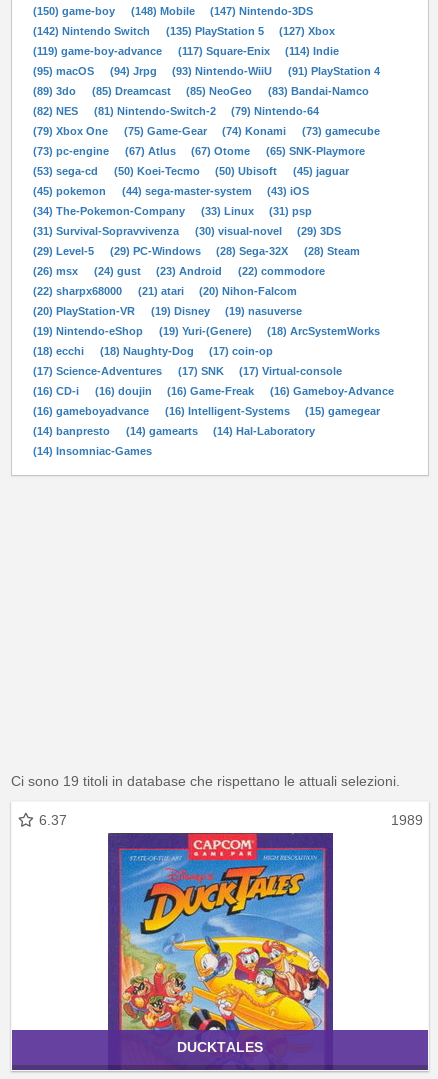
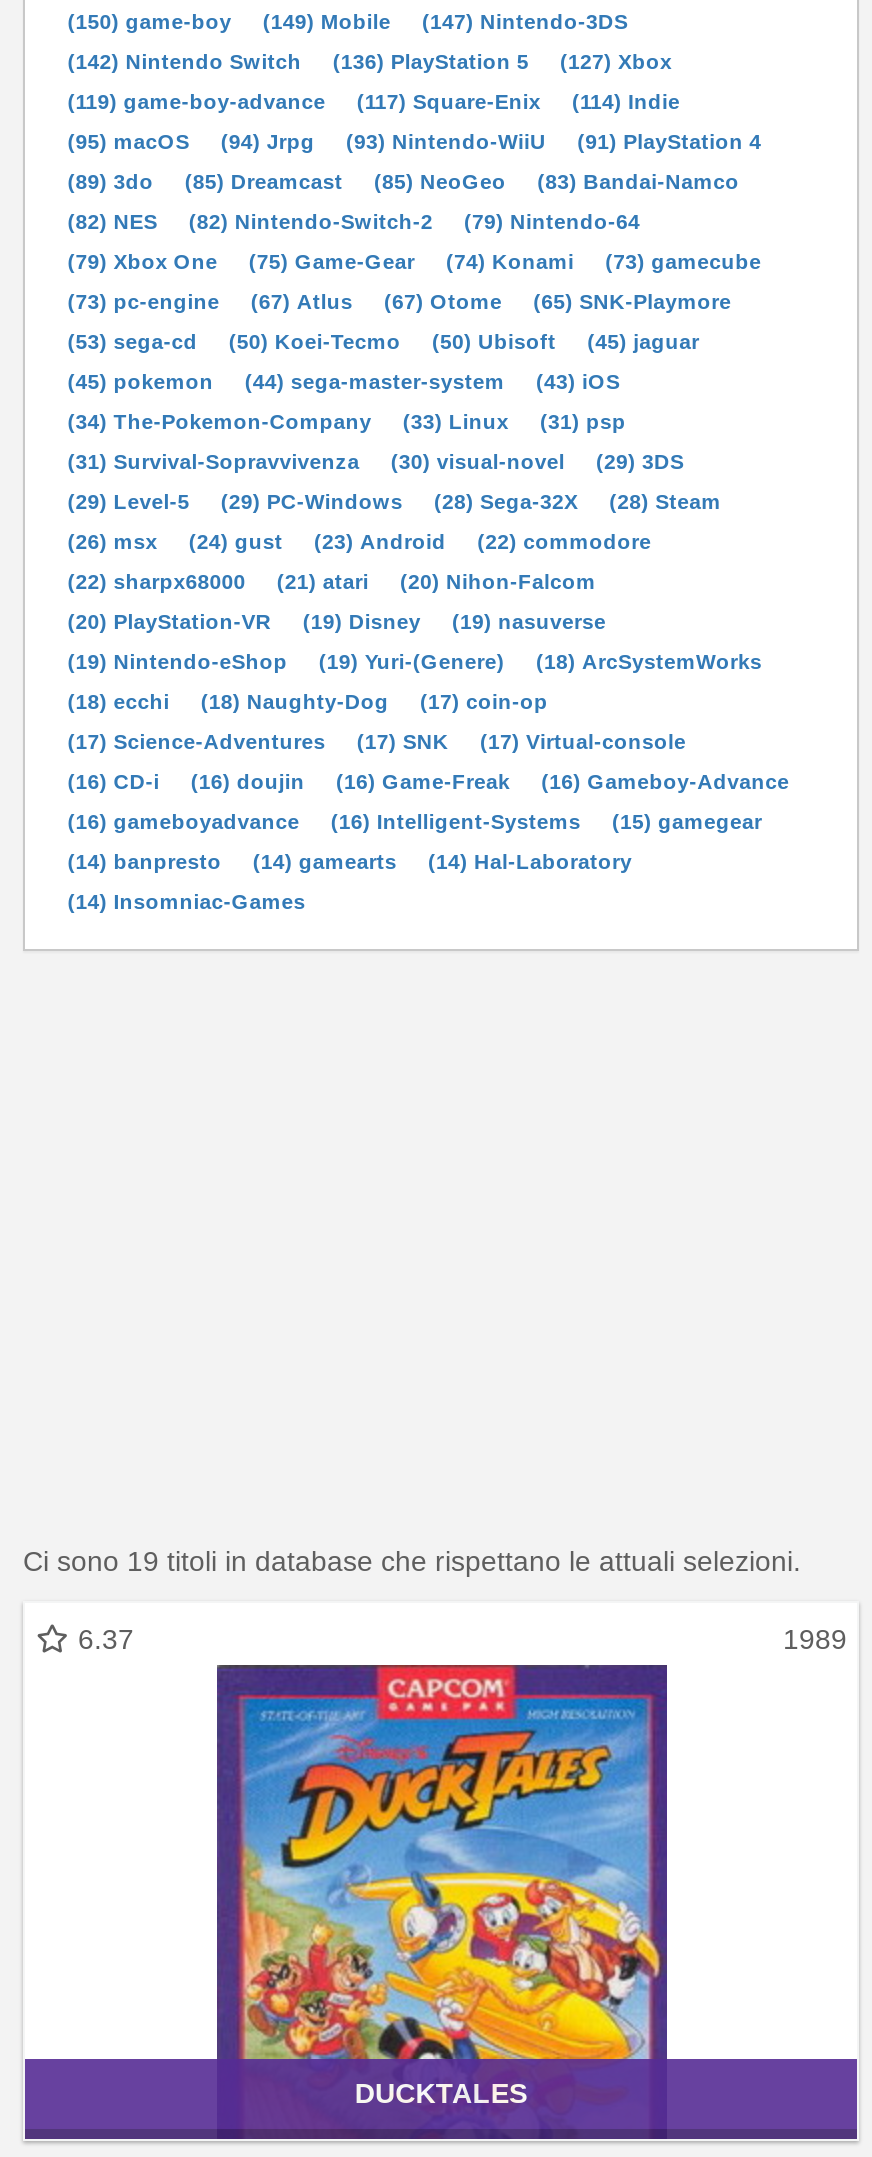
- (150) game-boy (148) Mobile (147) Nintendo-3DS
+ (150) game-boy (149) Mobile (147) Nintendo-3DS

- (142) Nintendo Switch (135) PlayStation 5 (127) Xbox
+ (142) Nintendo Switch (136) PlayStation 5 (127) Xbox

- (81) Nintendo-Switch-2
+ (82) Nintendo-Switch-2
